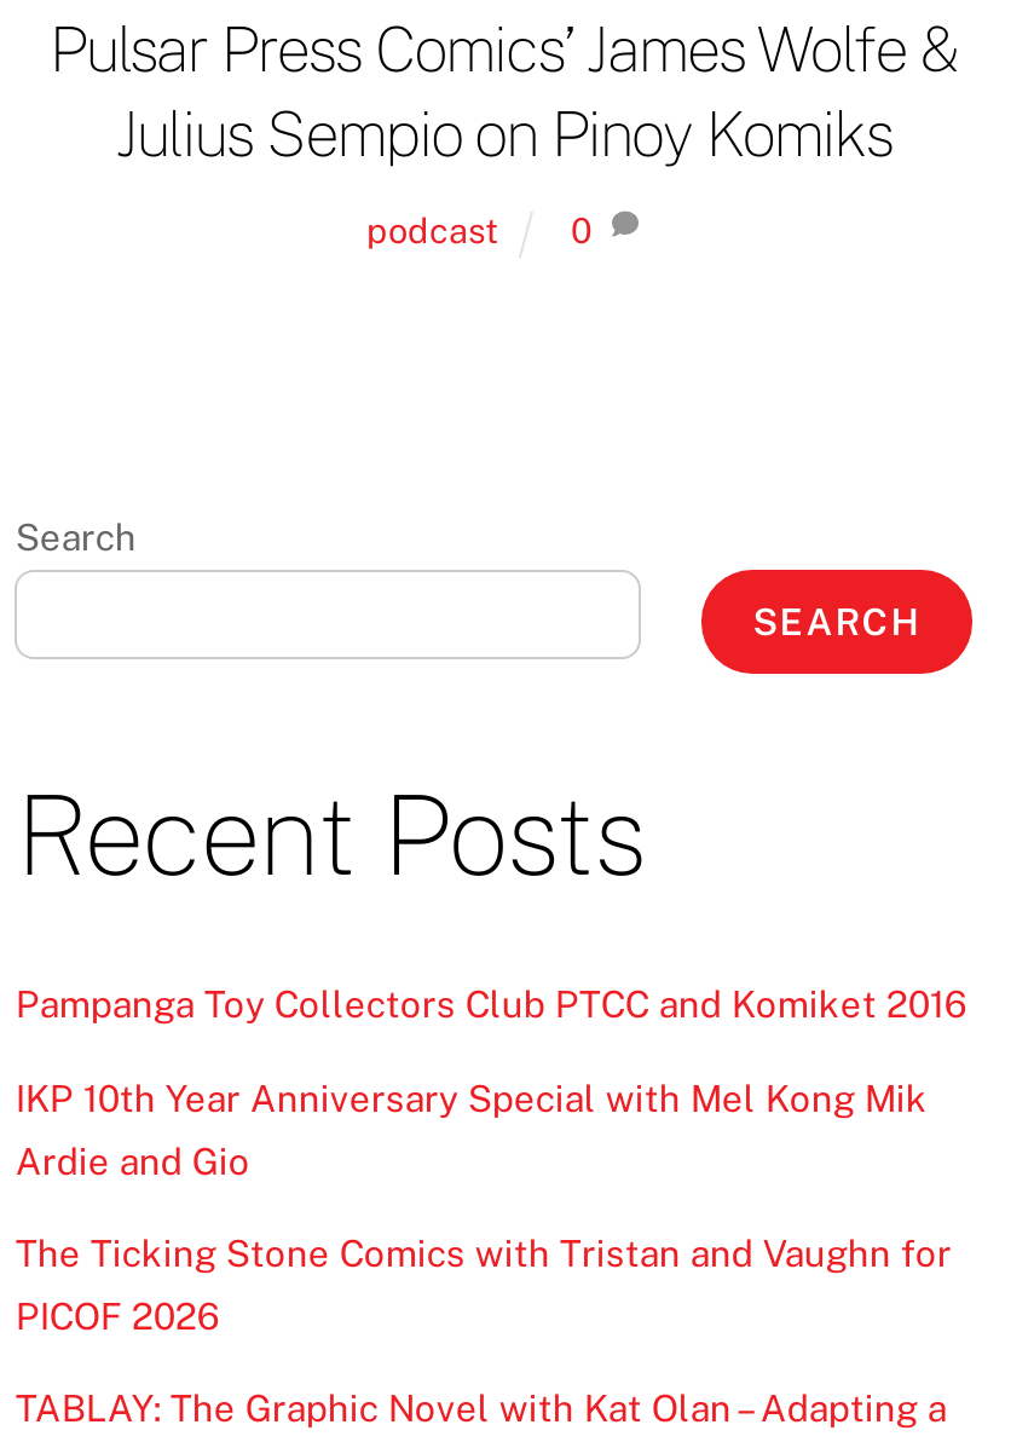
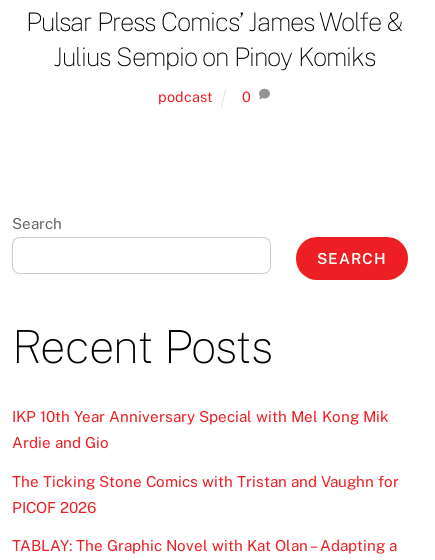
- Pampanga Toy Collectors Club PTCC and Komiket 2016
